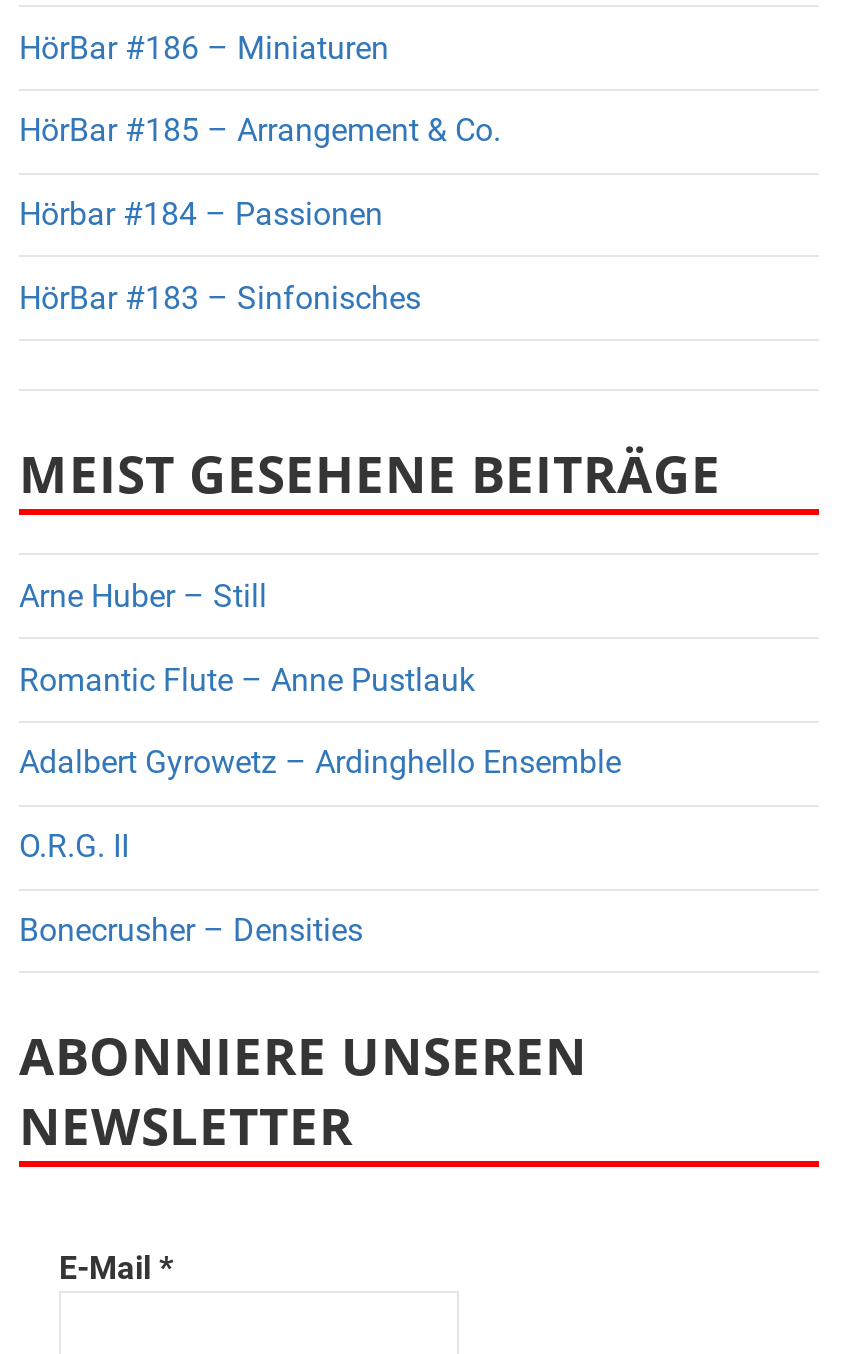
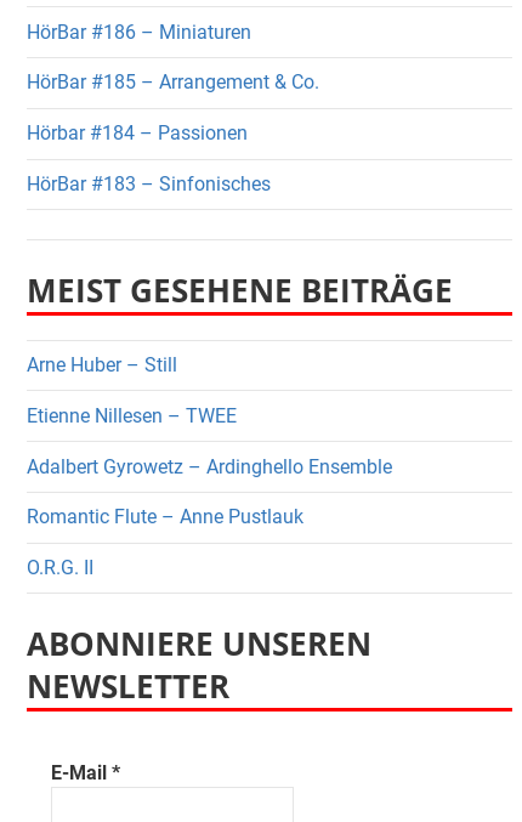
+ Etienne Nillesen – TWEE

moved down: Romantic Flute – Anne Pustlauk

moved down: O.R.G. II

- Bonecrusher – Densities
